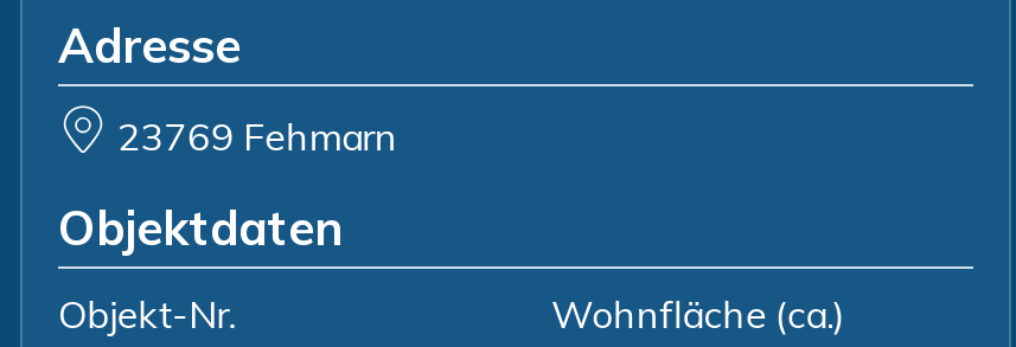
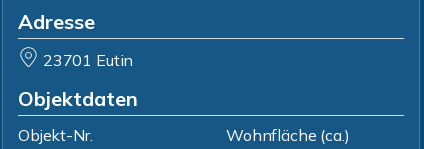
- 23769 Fehmarn
+ 23701 Eutin
